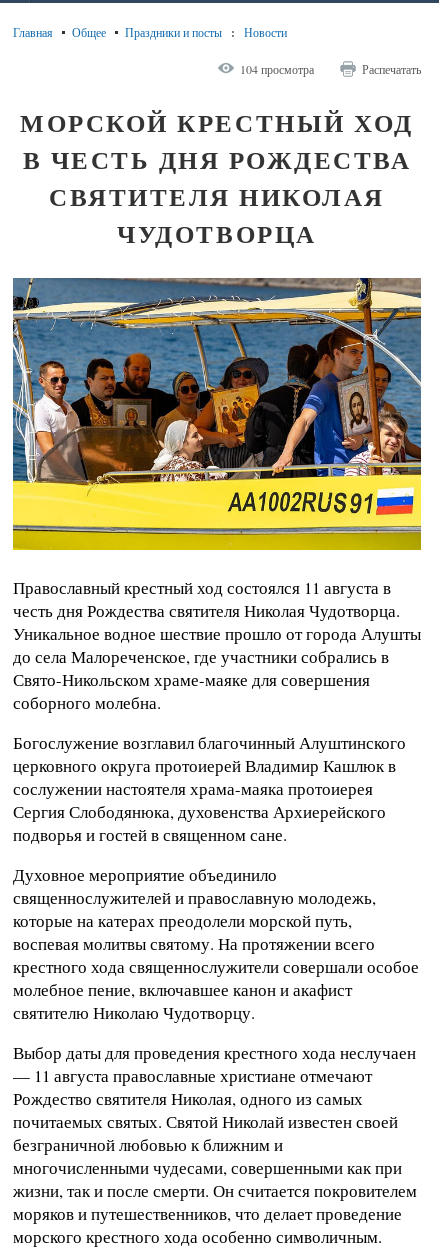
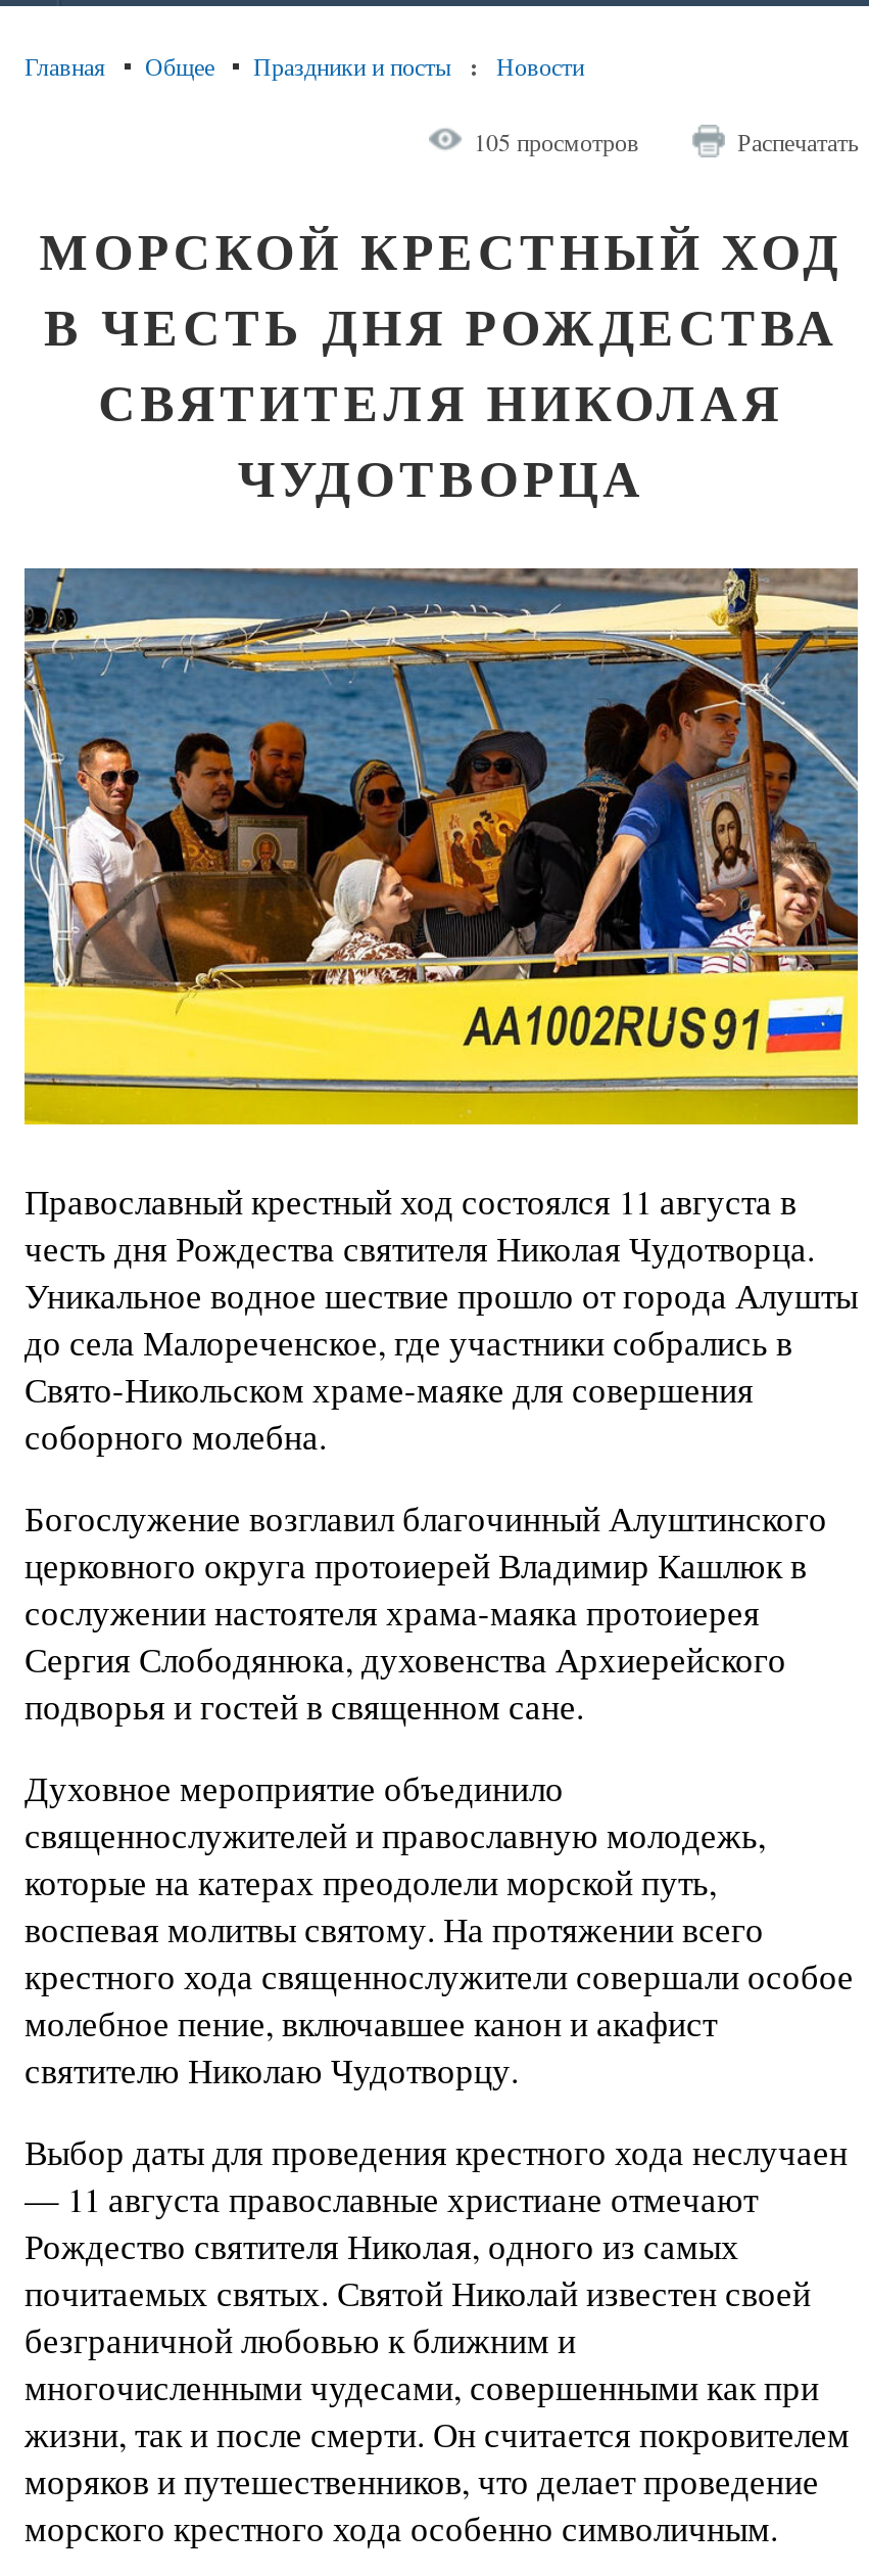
- 104 просмотра
+ 105 просмотров
